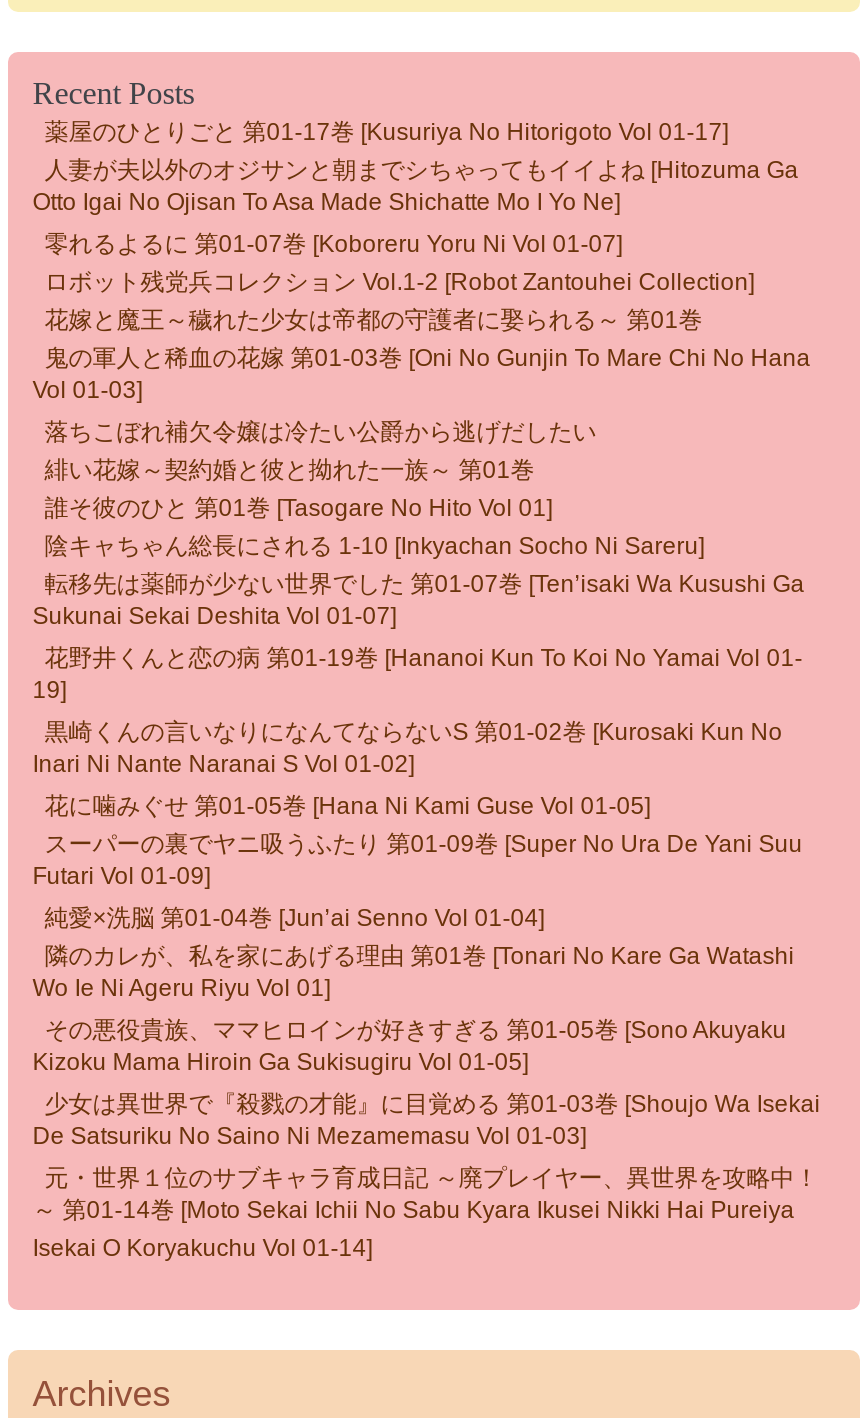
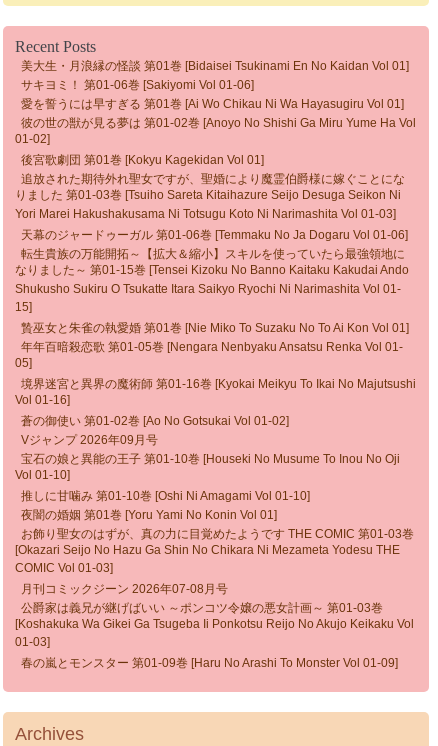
- 薬屋のひとりごと 第01-17巻 [Kusuriya No Hitorigoto Vol 01-17]
- 人妻が夫以外のオジサンと朝までシちゃってもイイよね [Hitozuma Ga
- Otto Igai No Ojisan To Asa Made Shichatte Mo I Yo Ne]
- 零れるよるに 第01-07巻 [Koboreru Yoru Ni Vol 01-07]
- ロボット残党兵コレクション Vol.1-2 [Robot Zantouhei Collection]
- 花嫁と魔王～穢れた少女は帝都の守護者に娶られる～ 第01巻
- 鬼の軍人と稀血の花嫁 第01-03巻 [Oni No Gunjin To Mare Chi No Hana
- Vol 01-03]
- 落ちこぼれ補欠令嬢は冷たい公爵から逃げだしたい
- 緋い花嫁～契約婚と彼と拗れた一族～ 第01巻
- 誰そ彼のひと 第01巻 [Tasogare No Hito Vol 01]
- 陰キャちゃん総長にされる 1-10 [Inkyachan Socho Ni Sareru]
- 転移先は薬師が少ない世界でした 第01-07巻 [Ten’isaki Wa Kusushi Ga
- Sukunai Sekai Deshita Vol 01-07]
- 花野井くんと恋の病 第01-19巻 [Hananoi Kun To Koi No Yamai Vol 01-
- 19]
- 黒崎くんの言いなりになんてならないS 第01-02巻 [Kurosaki Kun No
- Inari Ni Nante Naranai S Vol 01-02]
- 花に噛みぐせ 第01-05巻 [Hana Ni Kami Guse Vol 01-05]
- スーパーの裏でヤニ吸うふたり 第01-09巻 [Super No Ura De Yani Suu
- Futari Vol 01-09]
- 純愛×洗脳 第01-04巻 [jun’ai Senno Vol 01-04]
- 隣のカレが、私を家にあげる理由 第01巻 [Tonari No Kare Ga Watashi
- Wo Ie Ni Ageru Riyu Vol 01]
- その悪役貴族、ママヒロインが好きすぎる 第01-05巻 [Sono Akuyaku
- Kizoku Mama Hiroin Ga Sukisugiru Vol 01-05]
- 少女は異世界で『殺戮の才能』に目覚める 第01-03巻 [Shoujo Wa Isekai
- De Satsuriku No Saino Ni Mezamemasu Vol 01-03]
- 元・世界１位のサブキャラ育成日記 ～廃プレイヤー、異世界を攻略中！
- ～ 第01-14巻 [Moto Sekai Ichii No Sabu Kyara Ikusei Nikki Hai Pureiya
- Isekai O Koryakuchu Vol 01-14]
+ 美大生・月浪縁の怪談 第01巻 [Bidaisei Tsukinami En No Kaidan Vol 01]
+ サキヨミ！ 第01-06巻 [Sakiyomi Vol 01-06]
+ 愛を誓うには早すぎる 第01巻 [Ai Wo Chikau Ni Wa Hayasugiru Vol 01]
+ 彼の世の獣が見る夢は 第01-02巻 [Anoyo No Shishi Ga Miru Yume Ha Vol
+ 01-02]
+ 後宮歌劇団 第01巻 [Kokyu Kagekidan Vol 01]
+ 追放された期待外れ聖女ですが、聖婚により魔霊伯爵様に嫁ぐことにな
+ りました 第01-03巻 [Tsuiho Sareta Kitaihazure Seijo Desuga Seikon Ni
+ Yori Marei Hakushakusama Ni Totsugu Koto Ni Narimashita Vol 01-03]
+ 天幕のジャードゥーガル 第01-06巻 [Temmaku No Ja Dogaru Vol 01-06]
+ 転生貴族の万能開拓～【拡大＆縮小】スキルを使っていたら最強領地に
+ なりました～ 第01-15巻 [Tensei Kizoku No Banno Kaitaku Kakudai Ando
+ Shukusho Sukiru O Tsukatte Itara Saikyo Ryochi Ni Narimashita Vol 01-
+ 15]
+ 贄巫女と朱雀の執愛婚 第01巻 [Nie Miko To Suzaku No To Ai Kon Vol 01]
+ 年年百暗殺恋歌 第01-05巻 [Nengara Nenbyaku Ansatsu Renka Vol 01-
+ 05]
+ 境界迷宮と異界の魔術師 第01-16巻 [Kyokai Meikyu To Ikai No Majutsushi
+ Vol 01-16]
+ 蒼の御使い 第01-02巻 [Ao No Gotsukai Vol 01-02]
+ Vジャンプ 2026年09月号
+ 宝石の娘と異能の王子 第01-10巻 [Houseki No Musume To Inou No Oji
+ Vol 01-10]
+ 推しに甘噛み 第01-10巻 [Oshi Ni Amagami Vol 01-10]
+ 夜闇の婚姻 第01巻 [Yoru Yami No Konin Vol 01]
+ お飾り聖女のはずが、真の力に目覚めたようです THE COMIC 第01-03巻
+ [Okazari Seijo No Hazu Ga Shin No Chikara Ni Mezameta Yodesu THE
+ COMIC Vol 01-03]
+ 月刊コミックジーン 2026年07-08月号
+ 公爵家は義兄が継げばいい ～ポンコツ令嬢の悪女計画～ 第01-03巻
+ [Koshakuka Wa Gikei Ga Tsugeba Ii Ponkotsu Reijo No Akujo Keikaku Vol
+ 01-03]
+ 春の嵐とモンスター 第01-09巻 [Haru No Arashi To Monster Vol 01-09]
